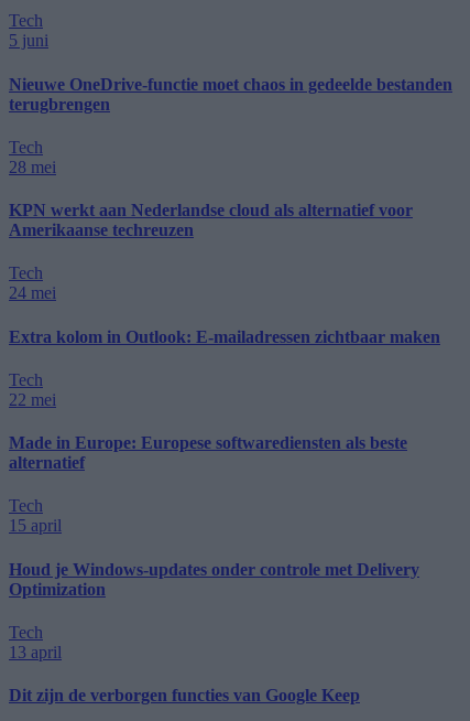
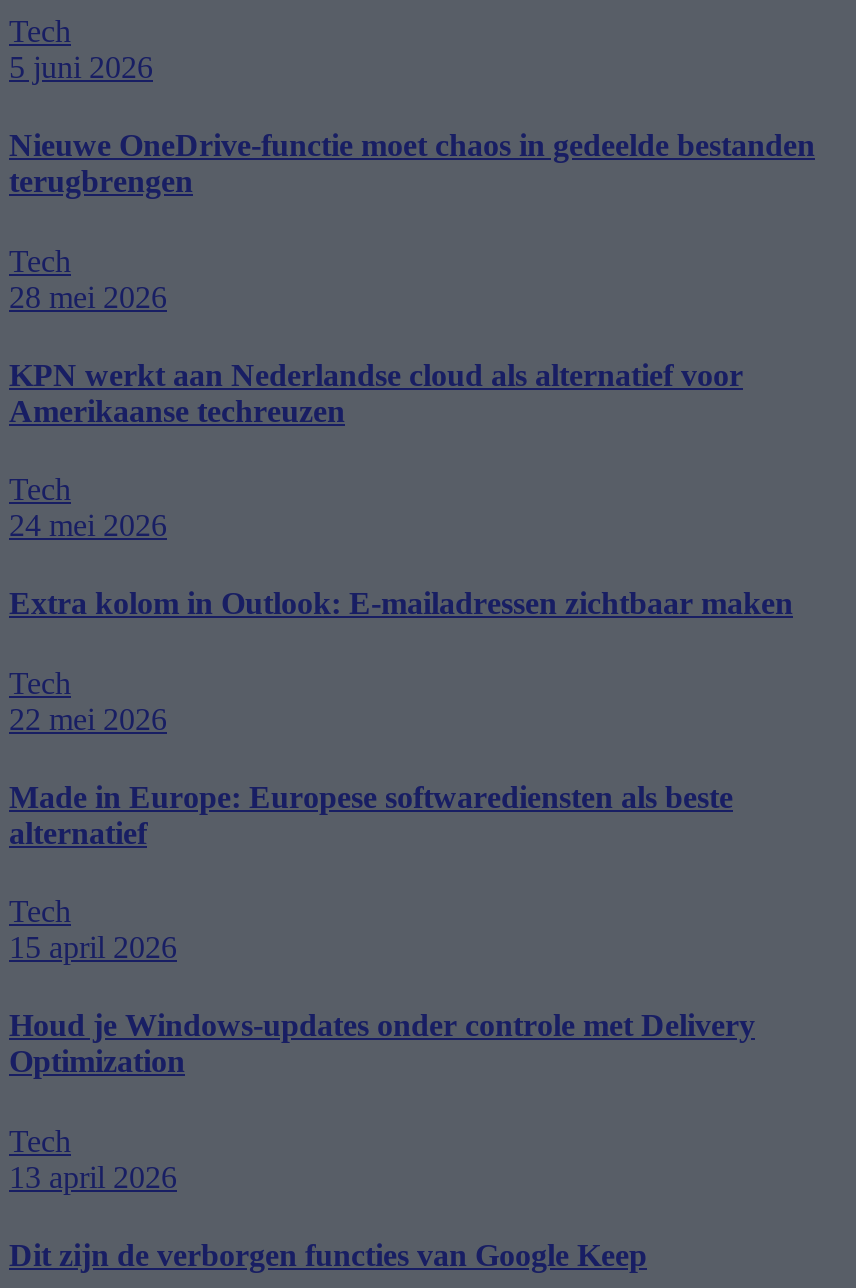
- 5 juni
+ 5 juni 2026

- 28 mei
+ 28 mei 2026

- 24 mei
+ 24 mei 2026

- 22 mei
+ 22 mei 2026

- 15 april
+ 15 april 2026

- 13 april
+ 13 april 2026
